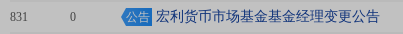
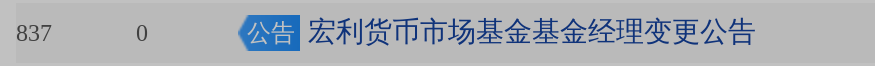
- 831
+ 837
